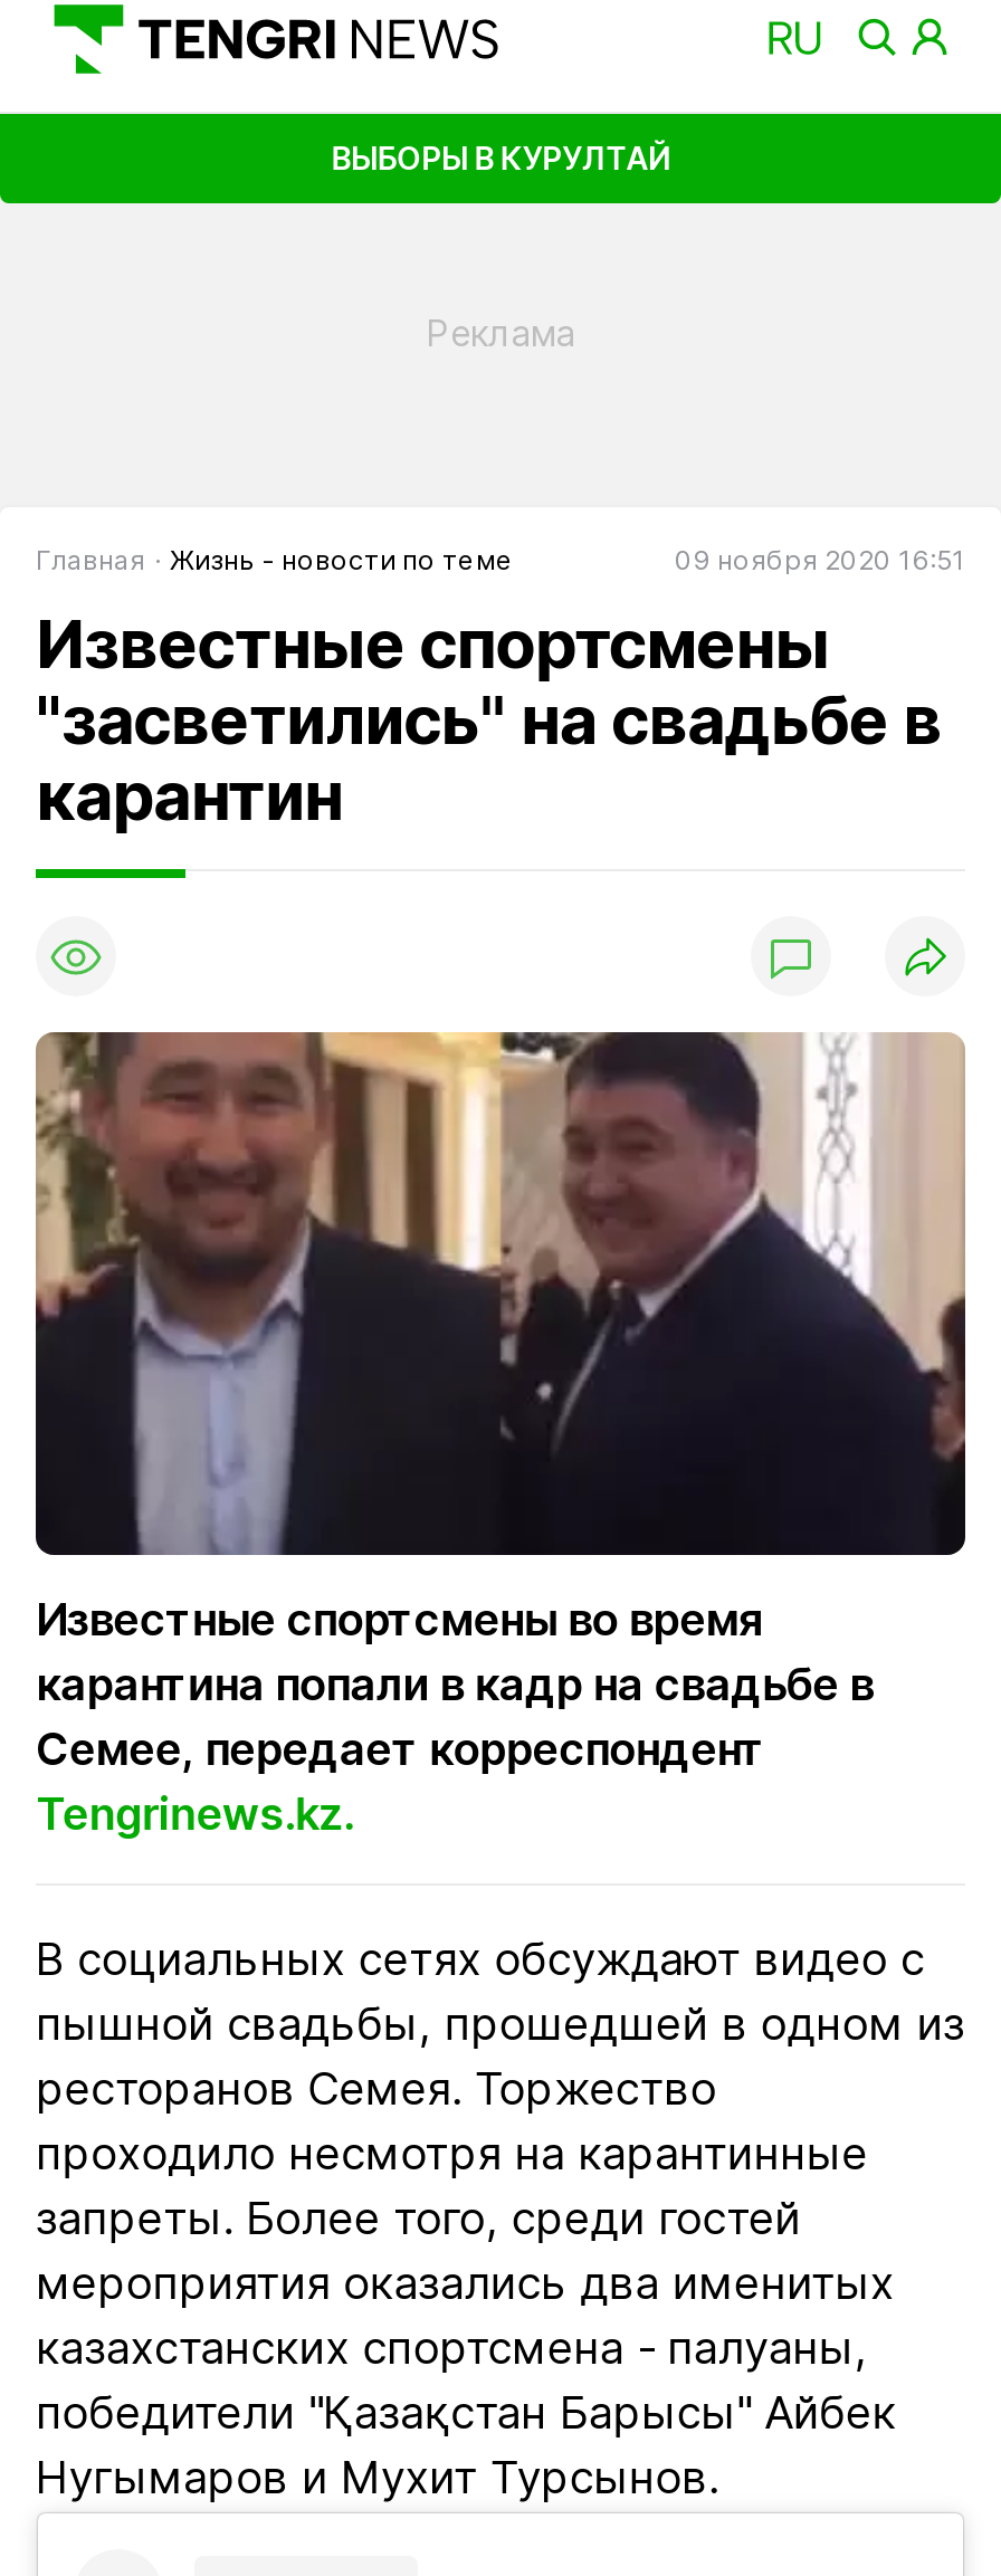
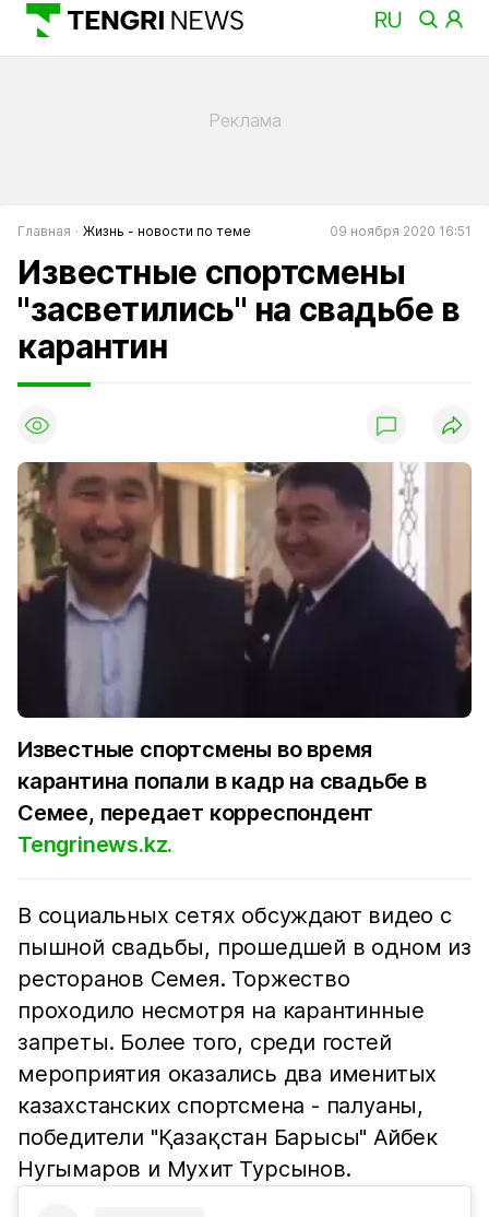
- ВЫБОРЫ В КУРУЛТАЙ
